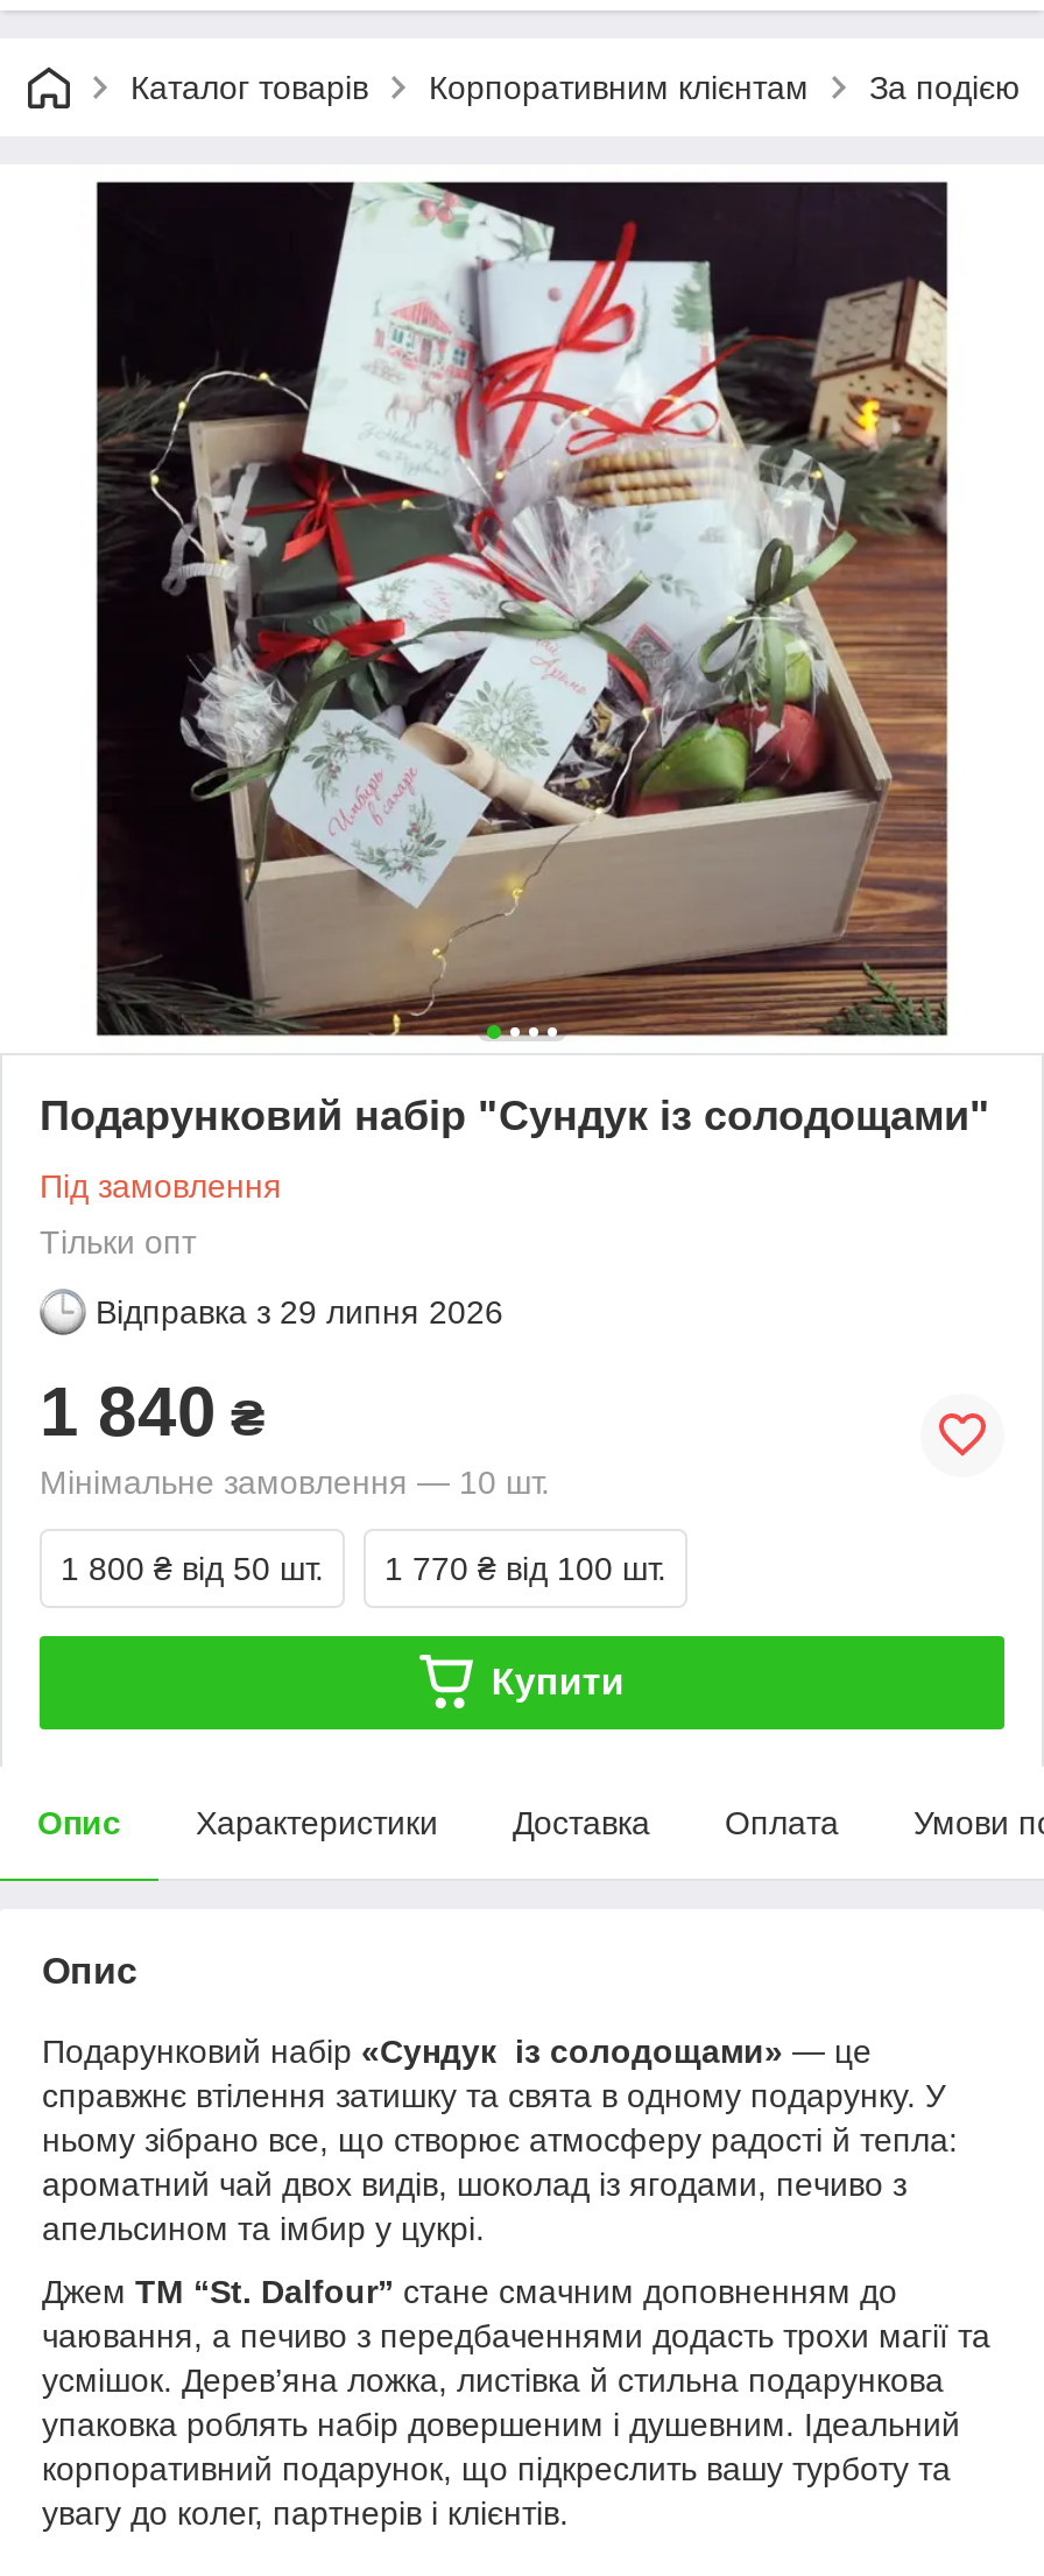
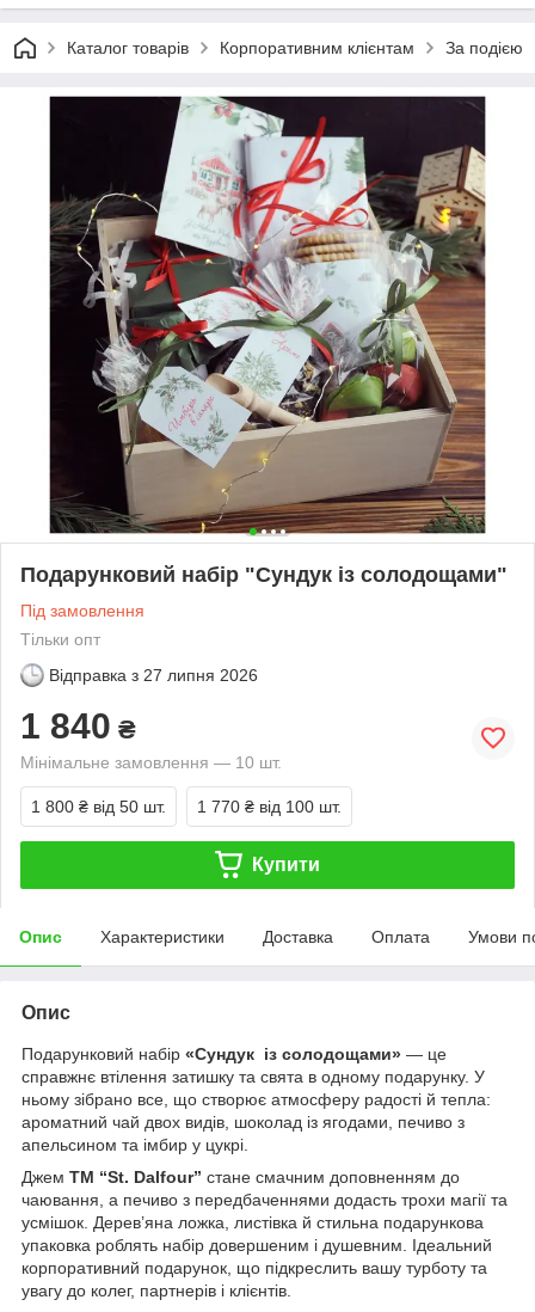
- Відправка з 29 липня 2026
+ Відправка з 27 липня 2026
